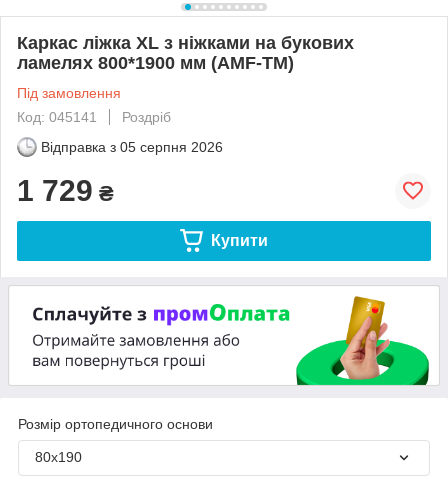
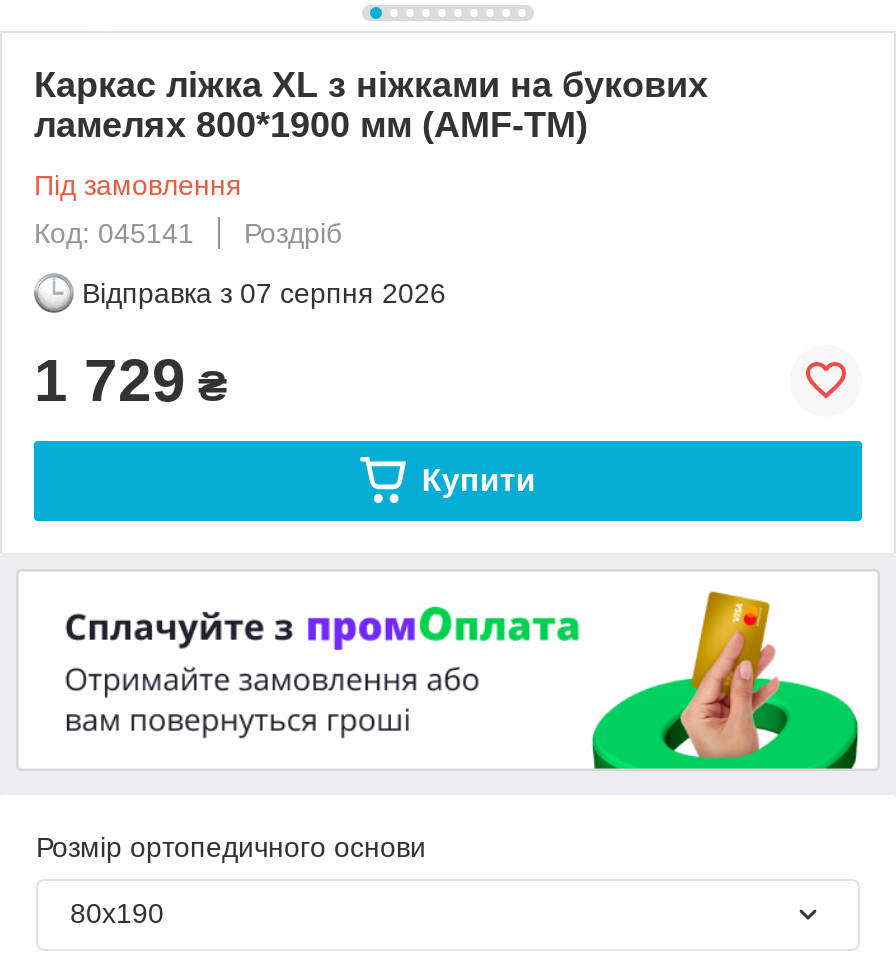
- Відправка з 05 серпня 2026
+ Відправка з 07 серпня 2026
